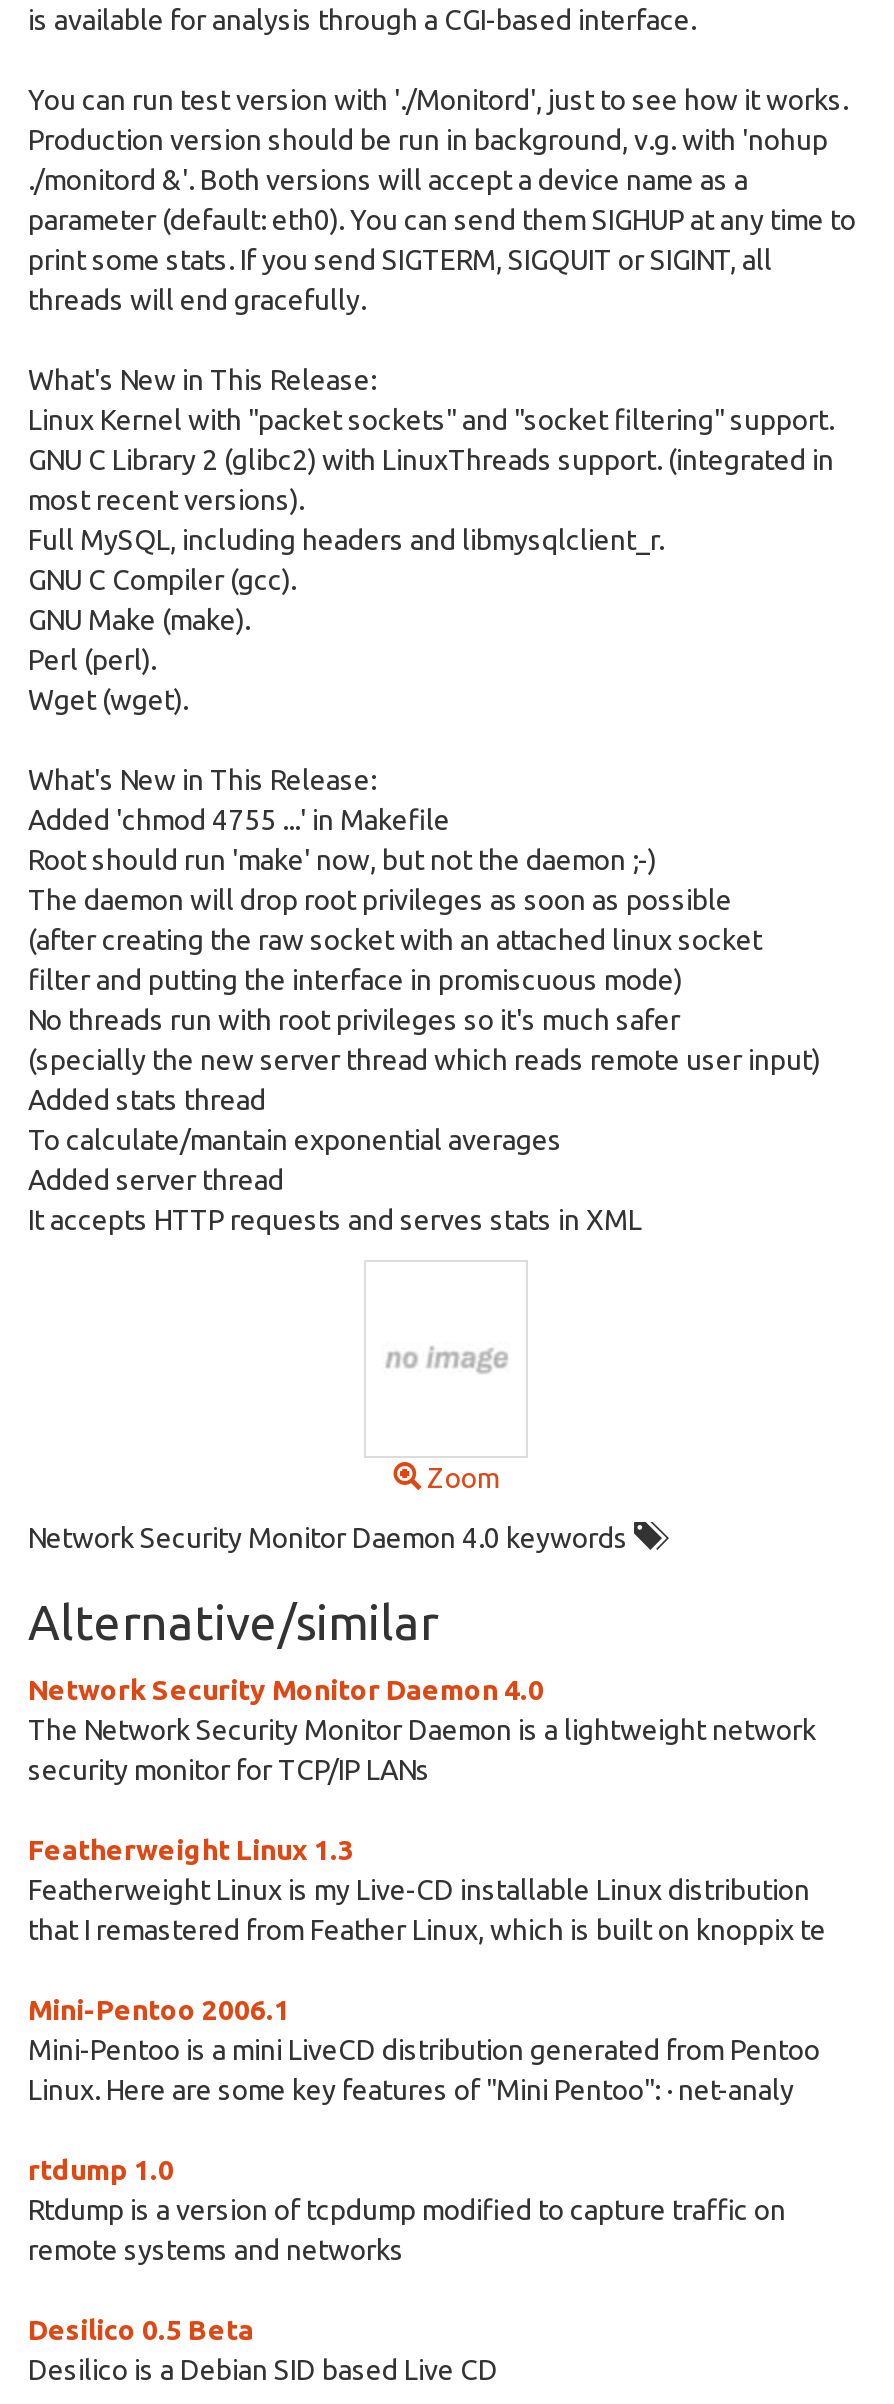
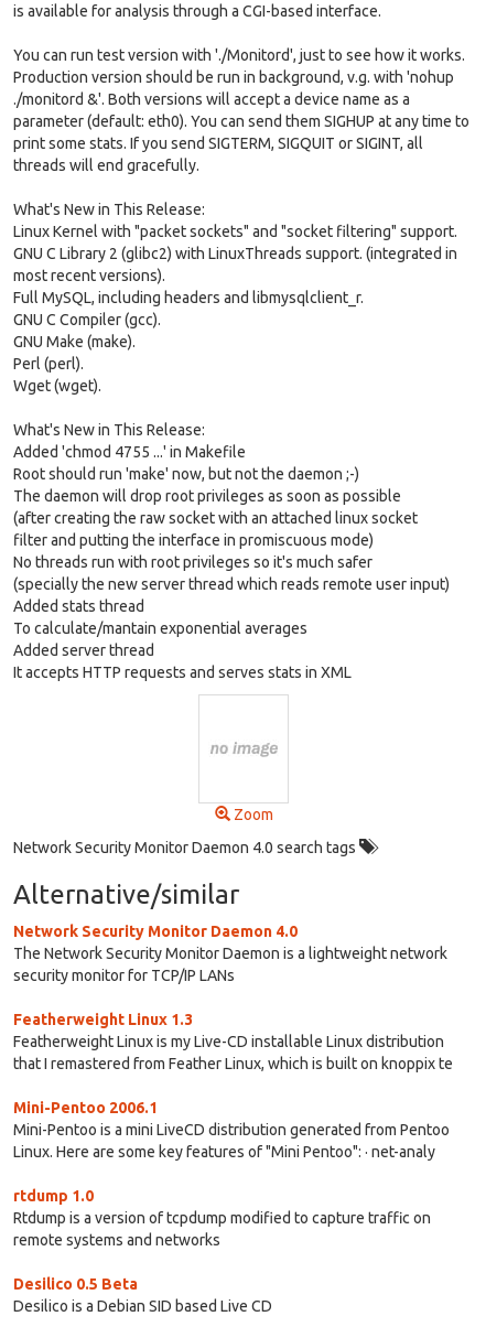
- Network Security Monitor Daemon 4.0 keywords
+ Network Security Monitor Daemon 4.0 search tags
